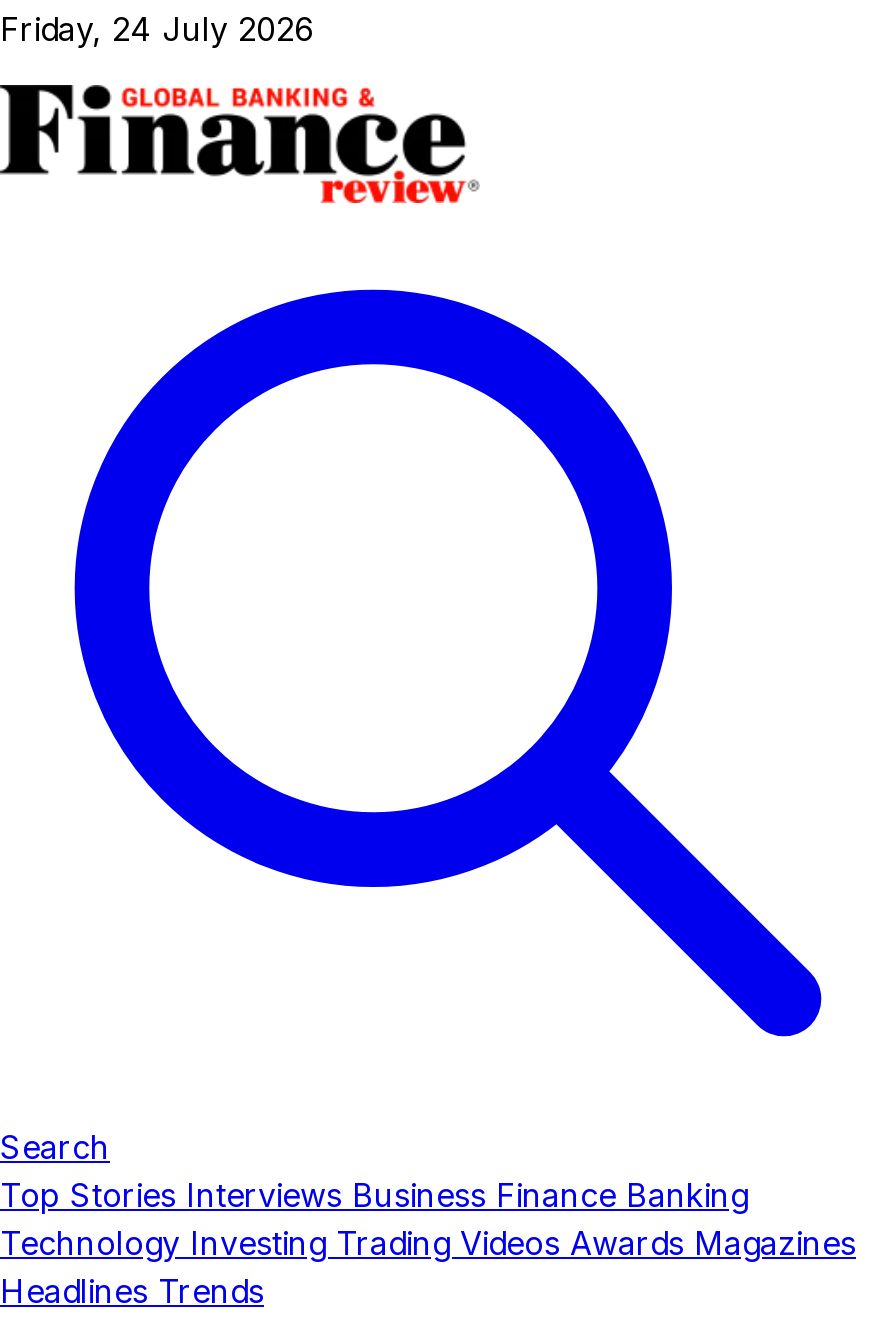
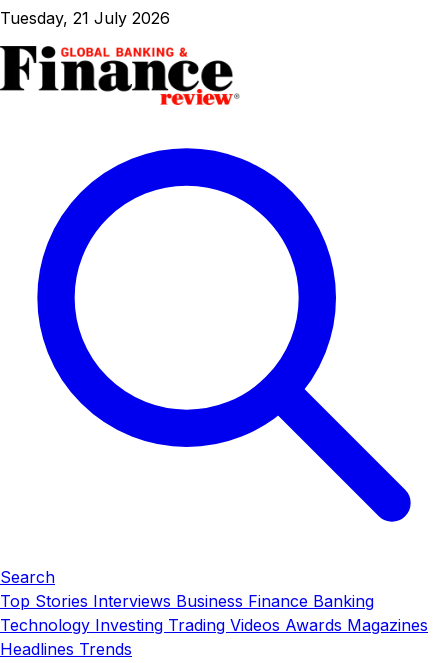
- Friday, 24 July 2026
+ Tuesday, 21 July 2026
